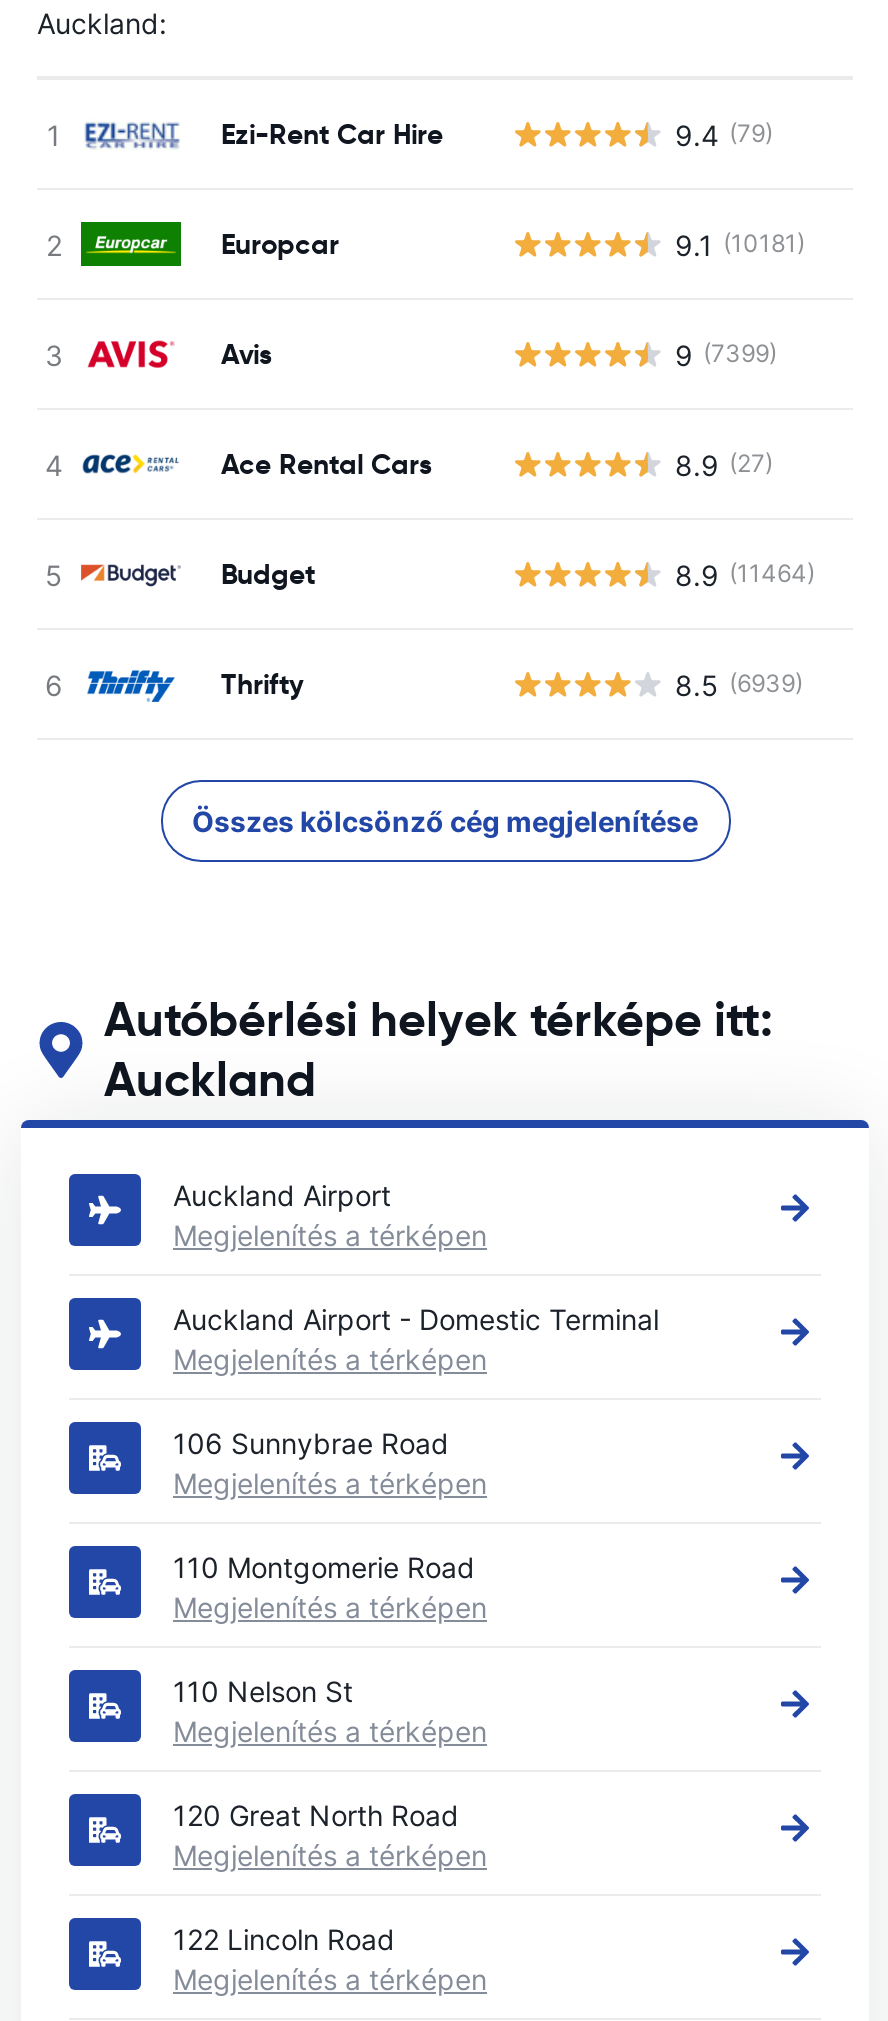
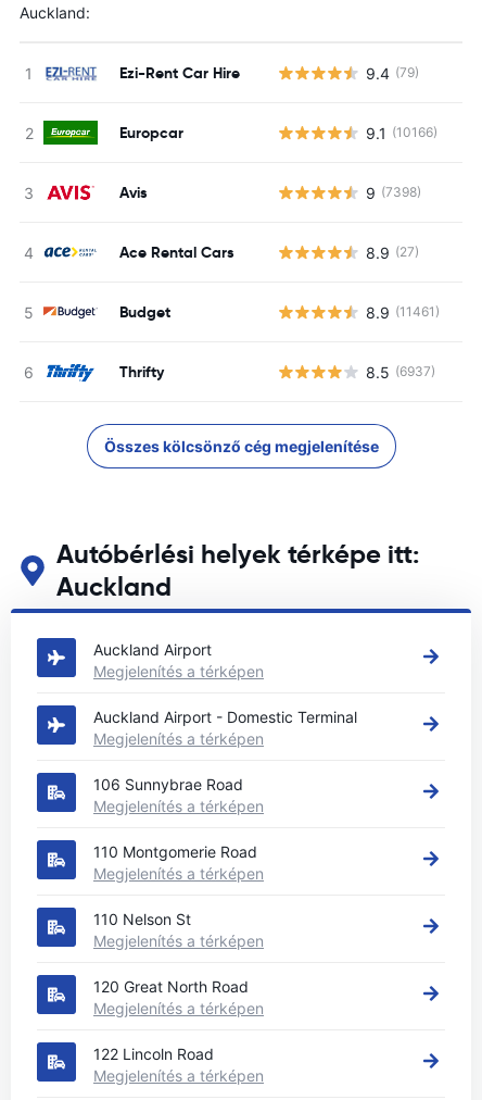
- 9.1 (10181)
+ 9.1 (10166)

- 9 (7399)
+ 9 (7398)

- 8.9 (11464)
+ 8.9 (11461)

- 8.5 (6939)
+ 8.5 (6937)
